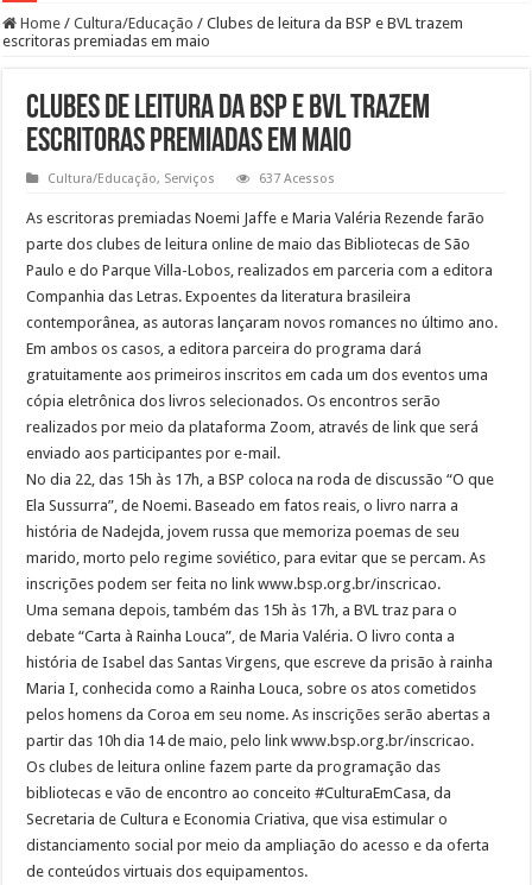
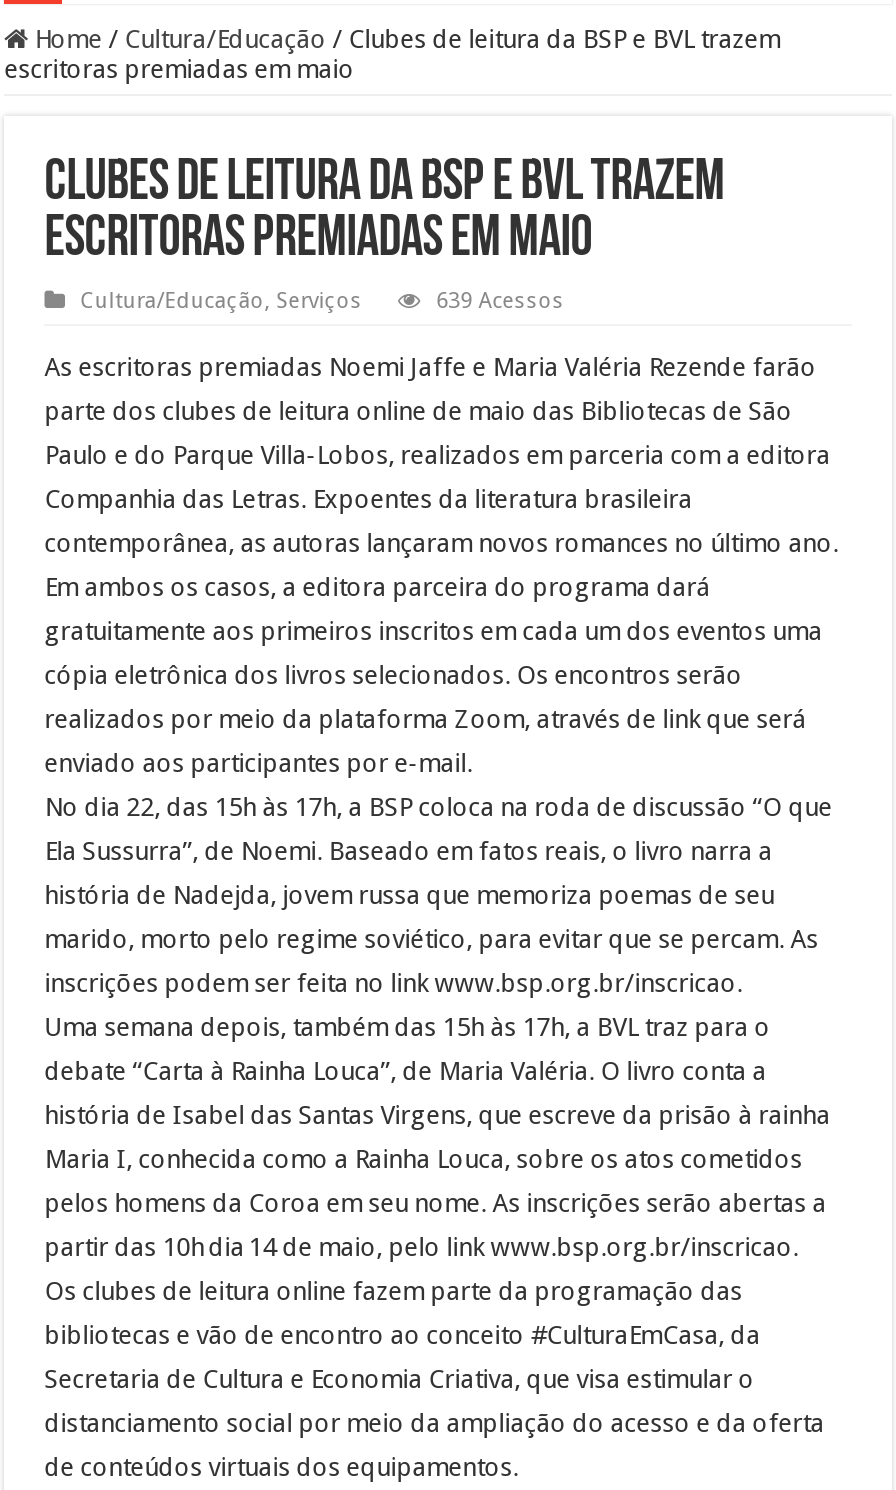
- 637 Acessos
+ 639 Acessos
